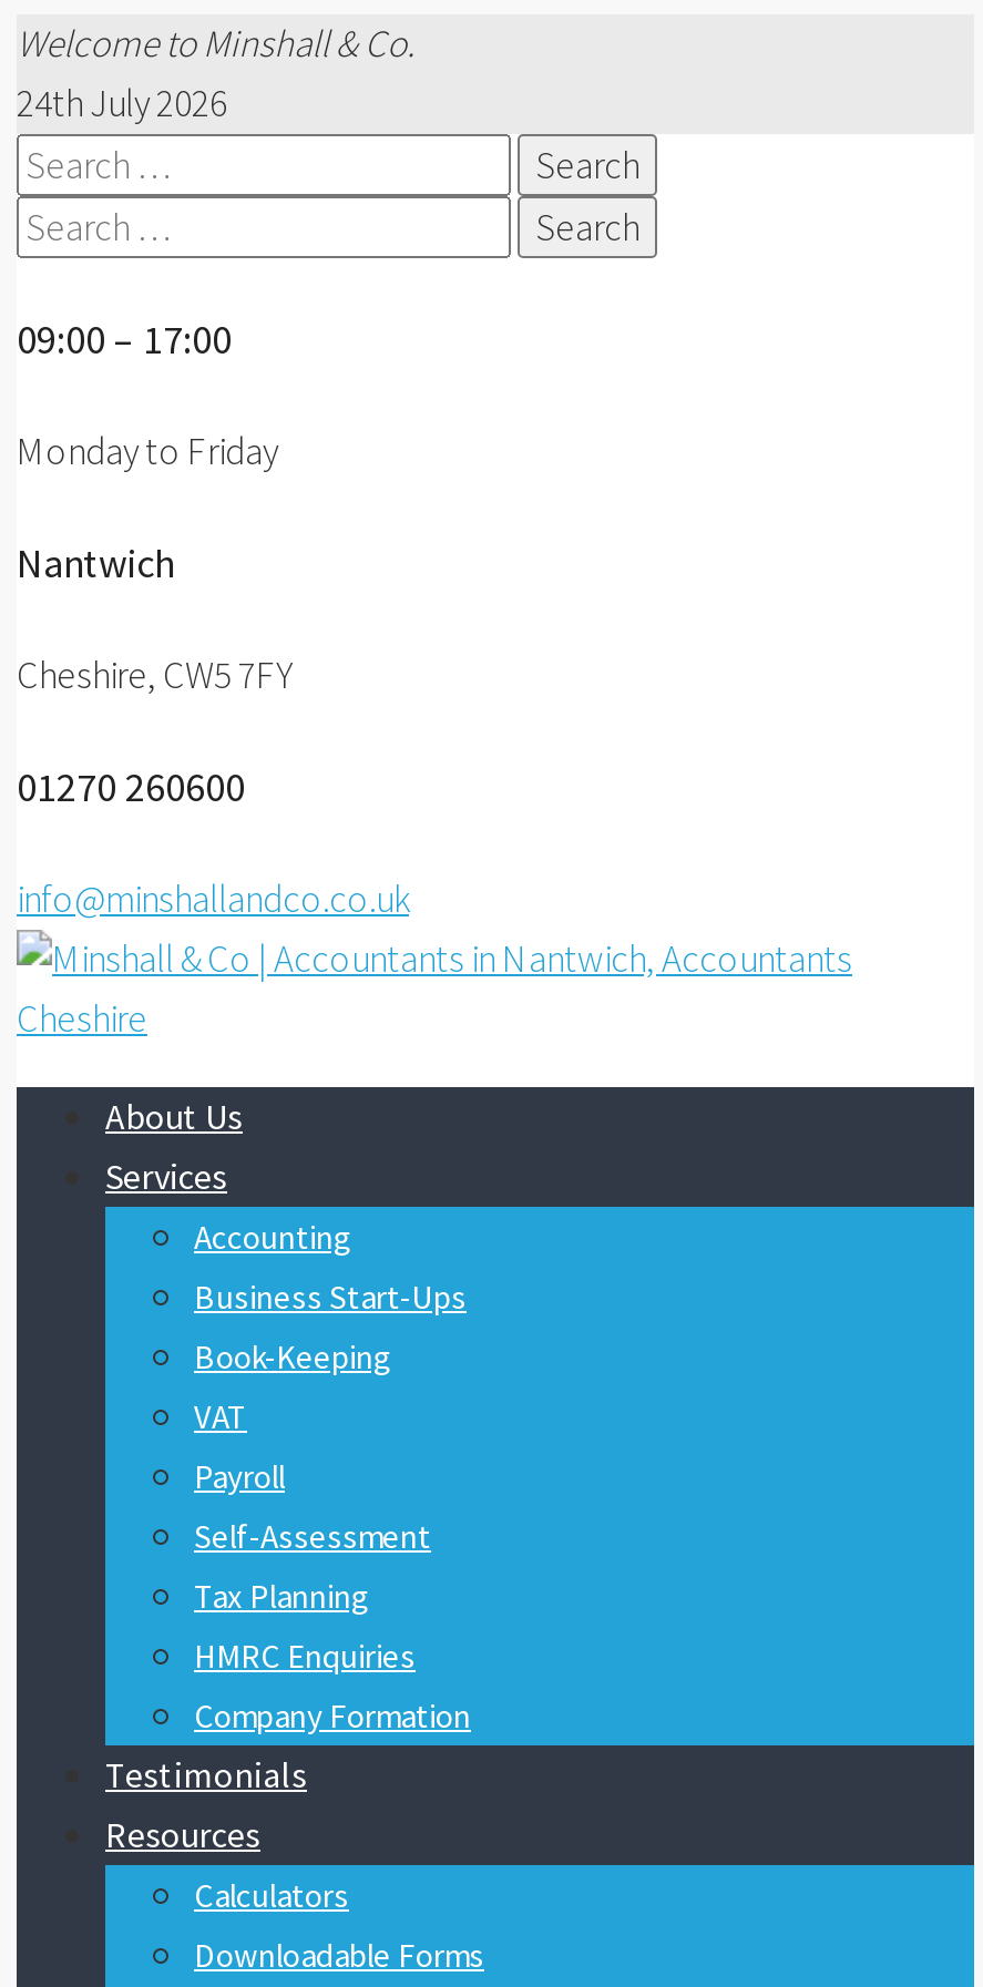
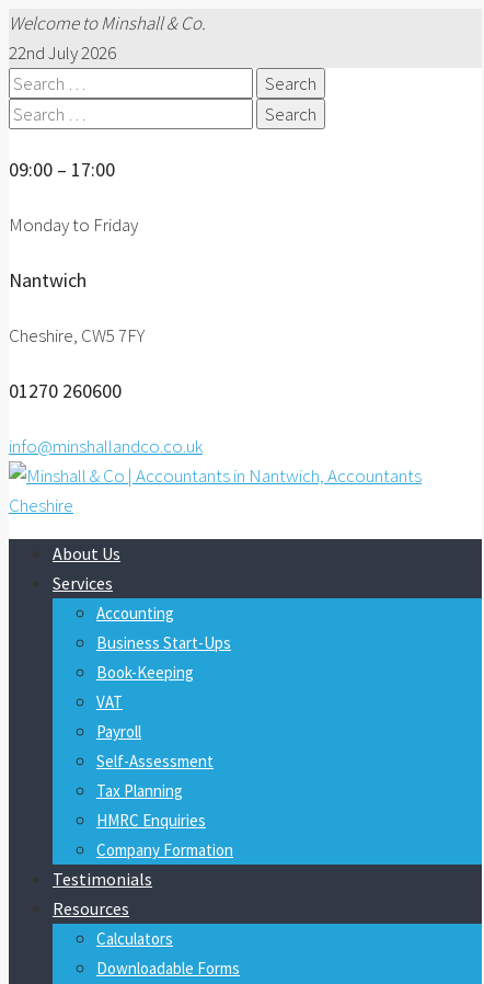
- 24th July 2026
+ 22nd July 2026
